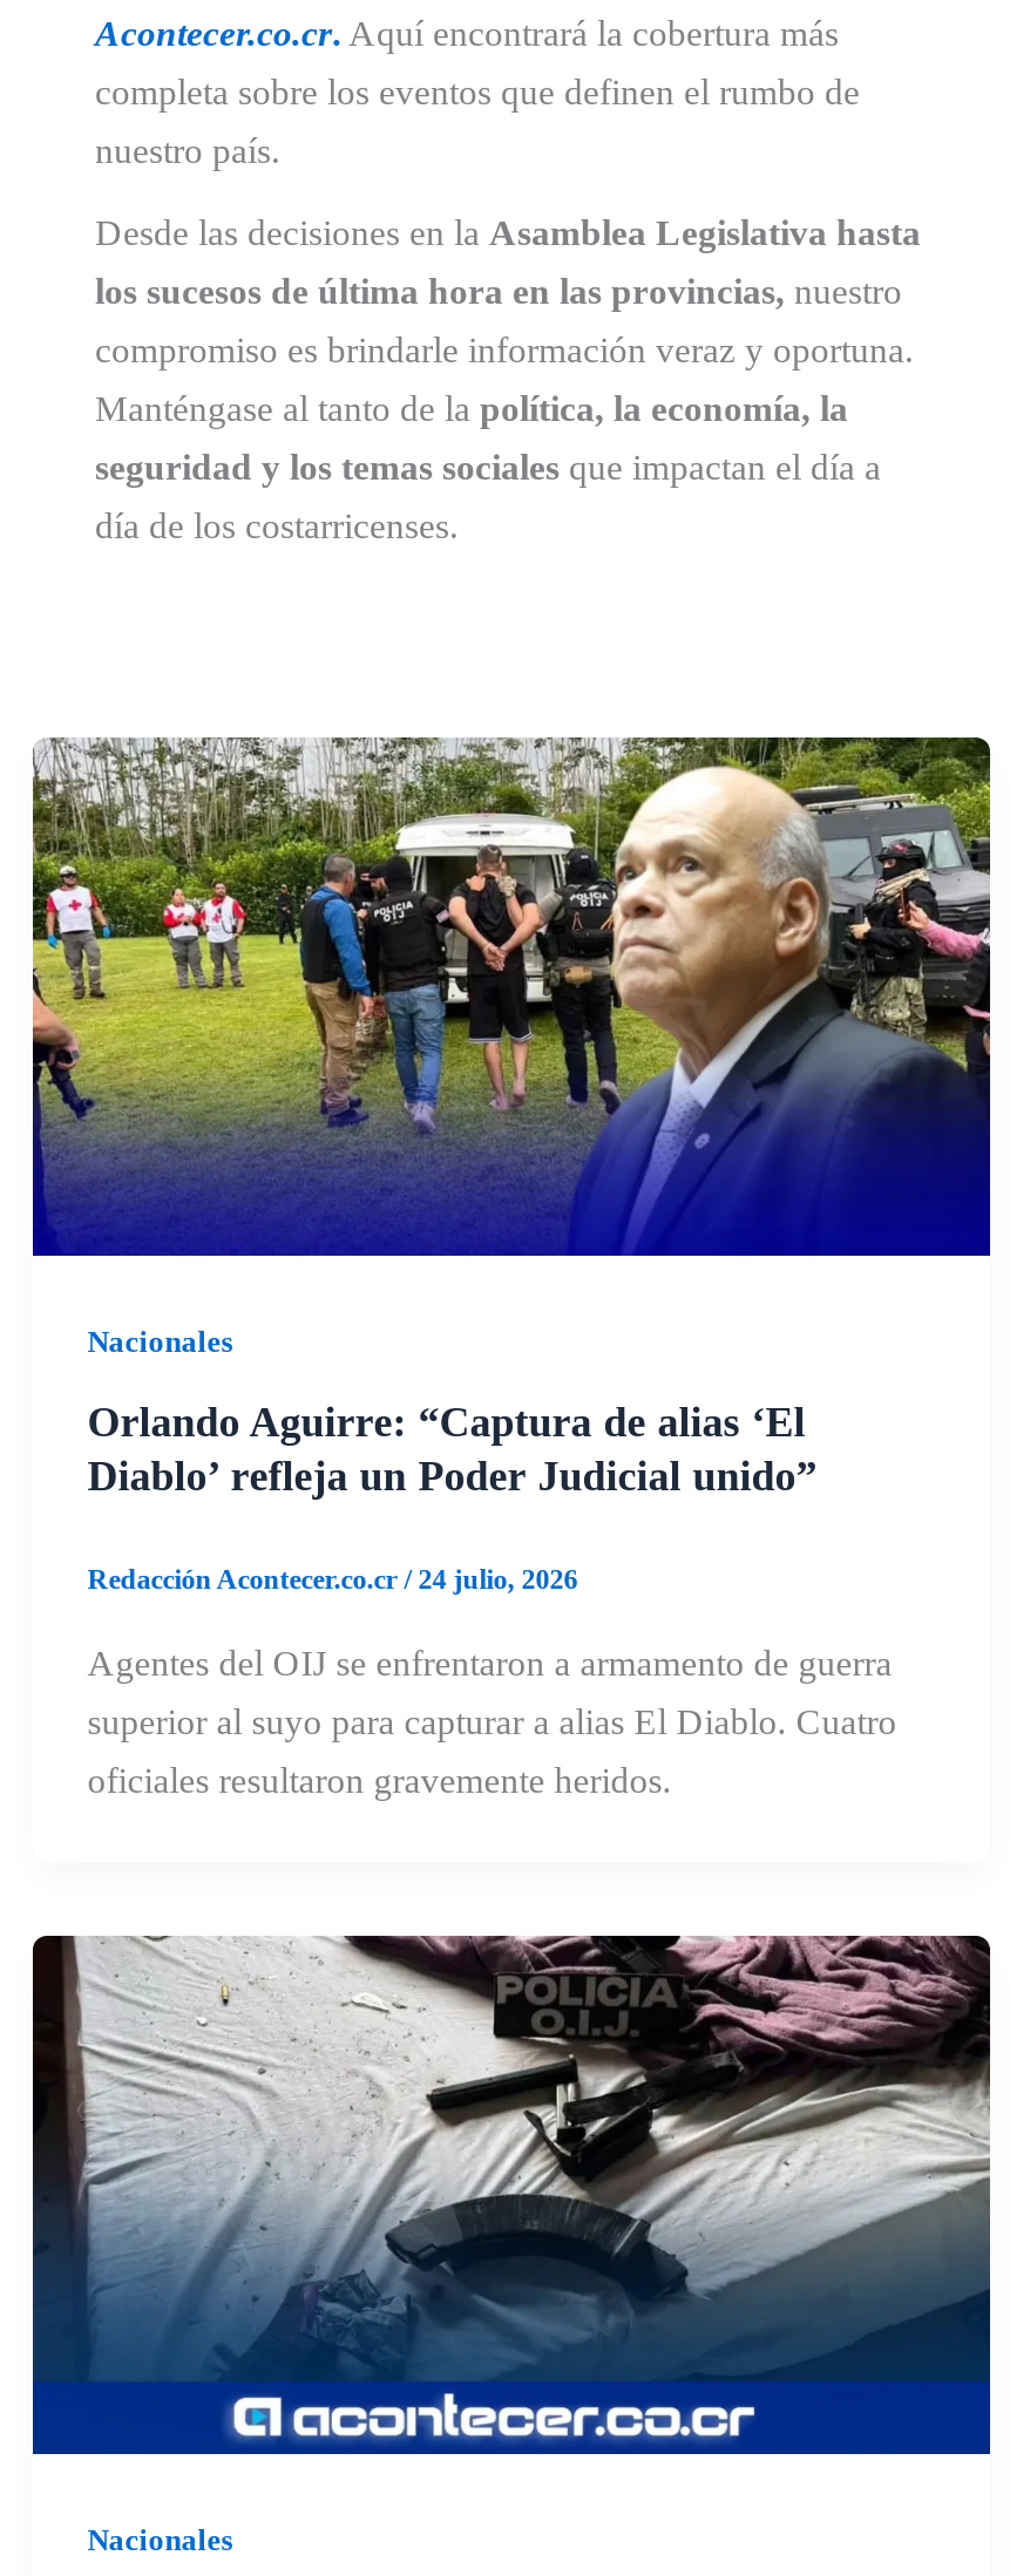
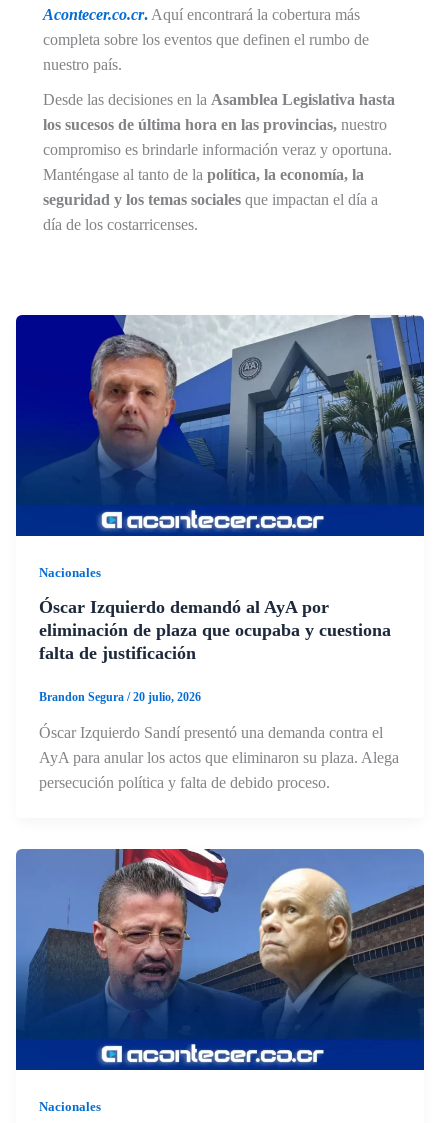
- [image]
+ [image]

- Orlando Aguirre: “Captura de alias ‘El
- Diablo’ refleja un Poder Judicial unido”
+ Óscar Izquierdo demandó al AyA por
+ eliminación de plaza que ocupaba y cuestiona
+ falta de justificación

- Redacción Acontecer.co.cr / 24 julio, 2026
+ Brandon Segura / 20 julio, 2026

- Agentes del OIJ se enfrentaron a armamento de guerra
+ Óscar Izquierdo Sandí presentó una demanda contra el

- superior al suyo para capturar a alias El Diablo. Cuatro
+ AyA para anular los actos que eliminaron su plaza. Alega

- oficiales resultaron gravemente heridos.
+ persecución política y falta de debido proceso.

- [image]
+ [image]
